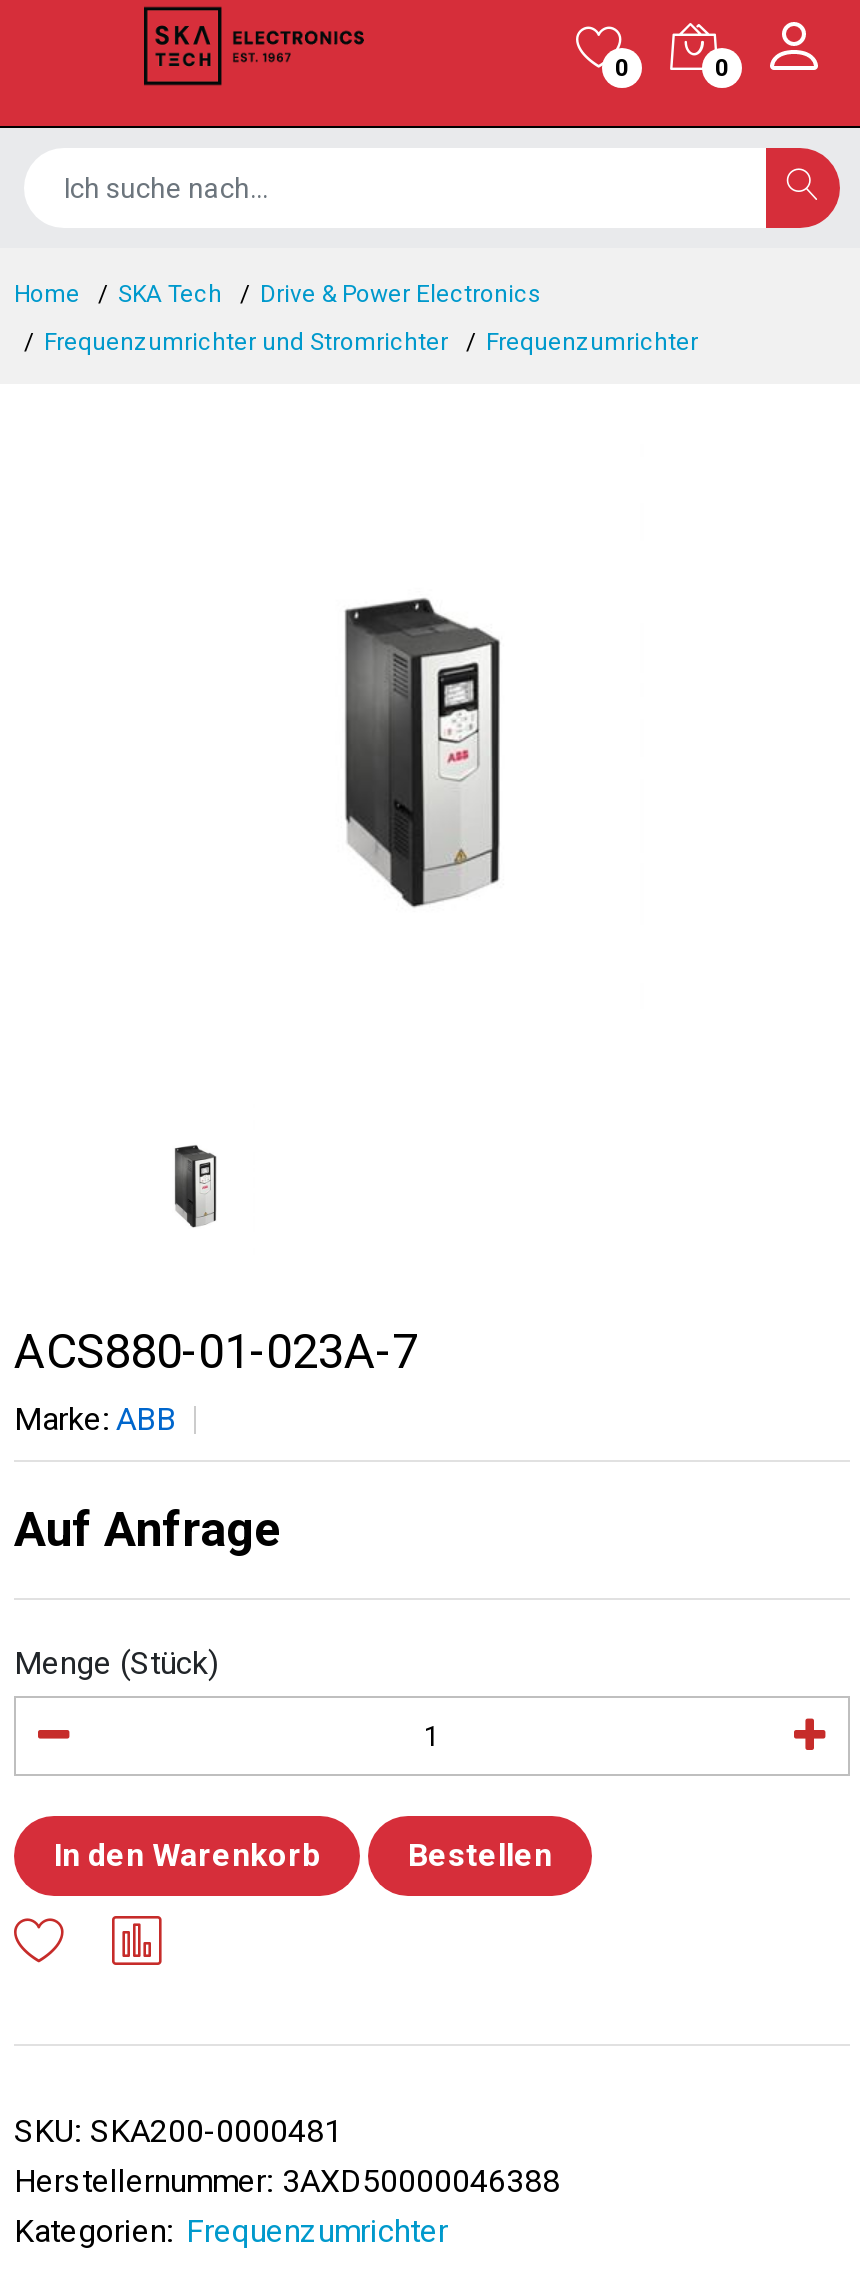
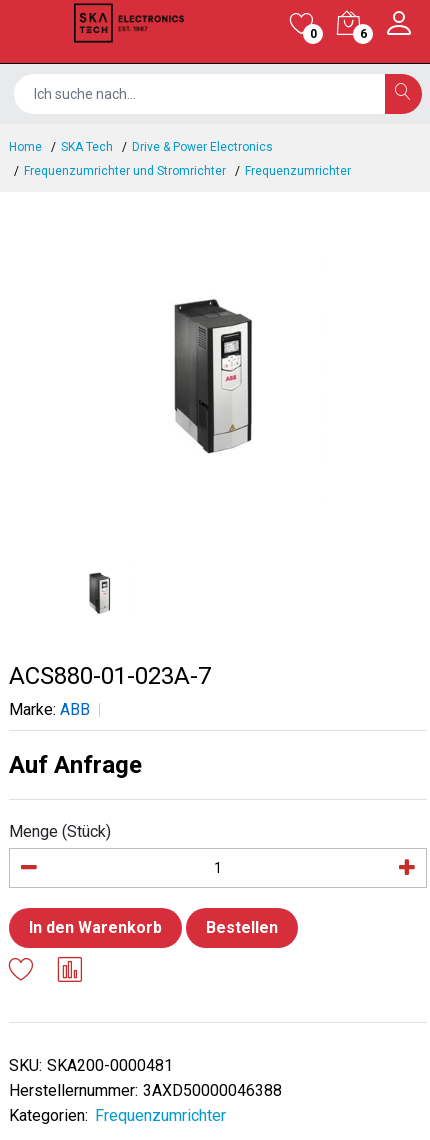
- 0
+ 6
